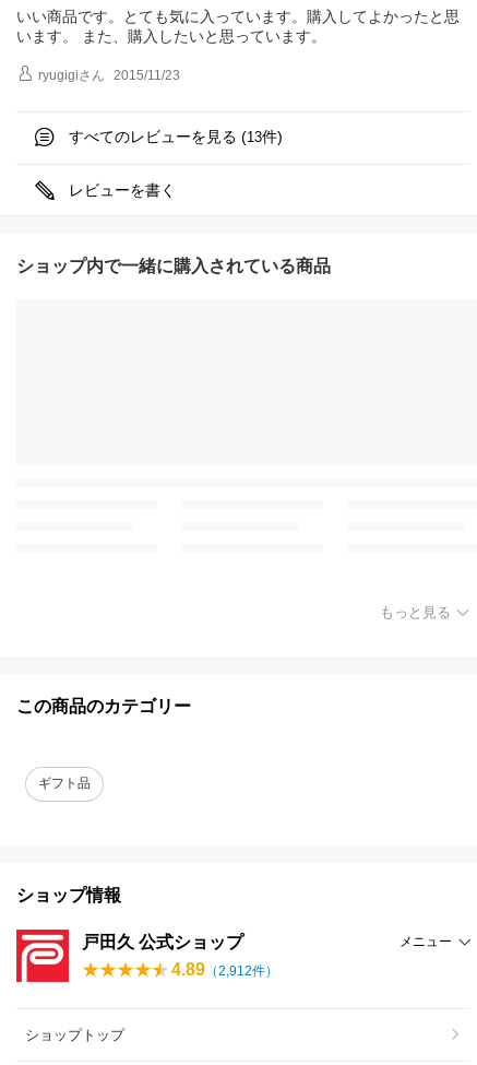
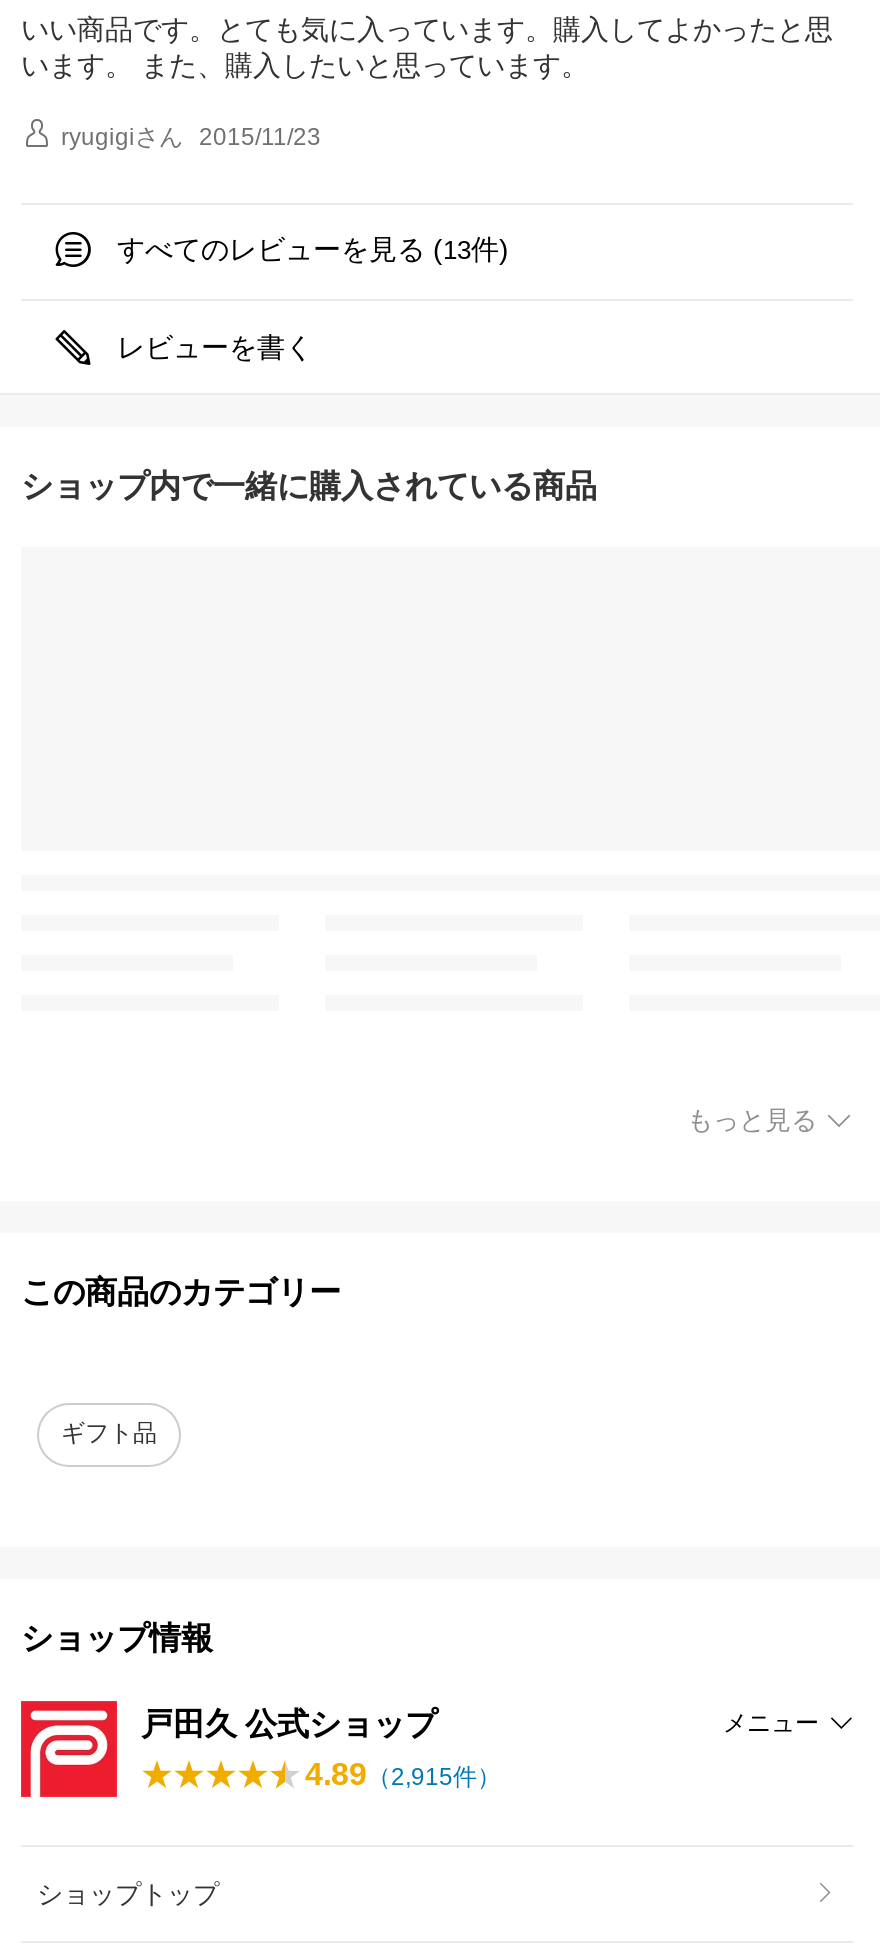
- 4.89（2,912件）
+ 4.89（2,915件）
